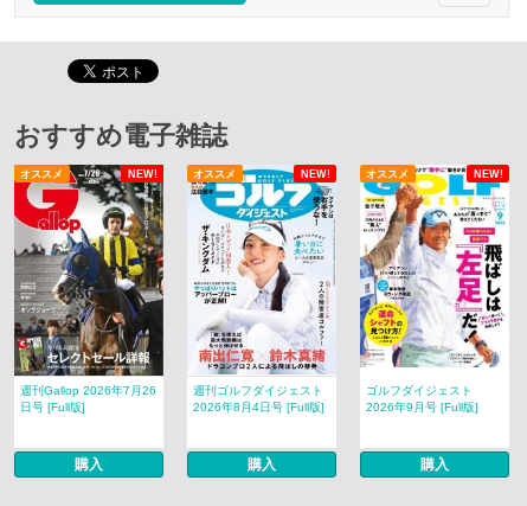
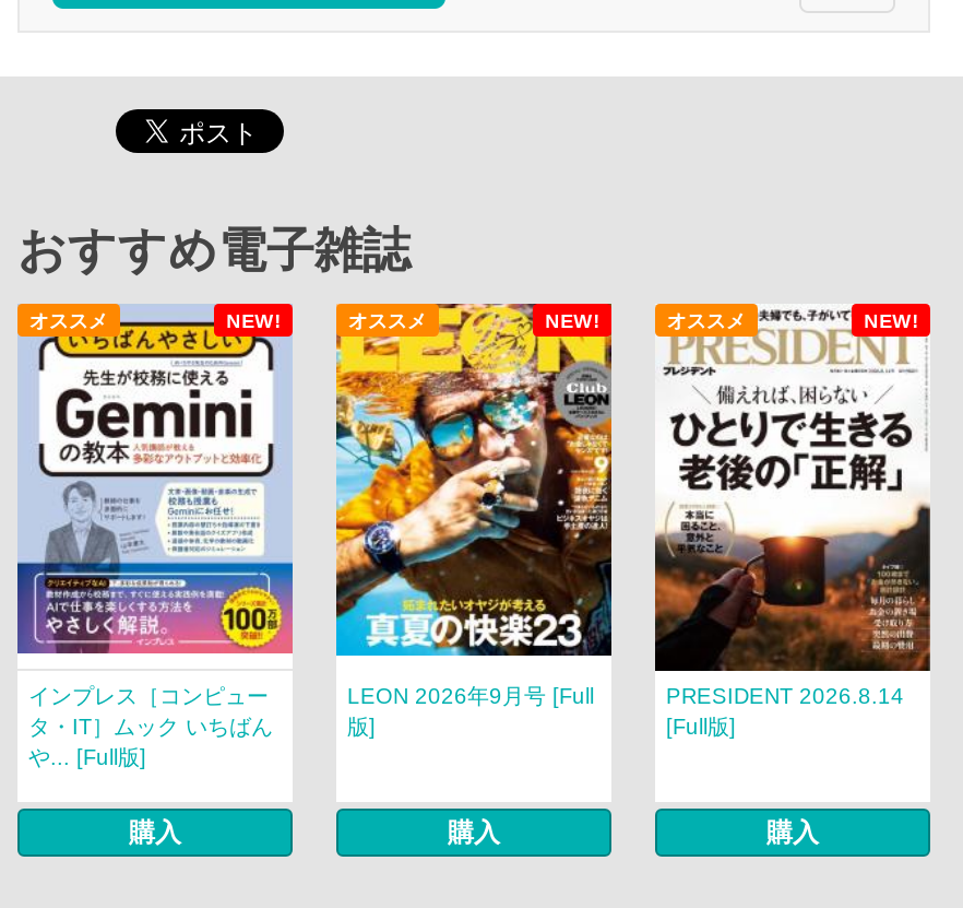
- [image]
- 週刊Gallop 2026年7月26
- 日号 [Full版]
+ [image]
+ インプレス［コンピュー
+ タ・IT］ムック いちばん
+ や... [Full版]

- [image]
- 週刊ゴルフダイジェスト
- 2026年8月4日号 [Full版]
+ [image]
+ LEON 2026年9月号 [Full
+ 版]

- [image]
- ゴルフダイジェスト
- 2026年9月号 [Full版]
+ [image]
+ PRESIDENT 2026.8.14
+ [Full版]
